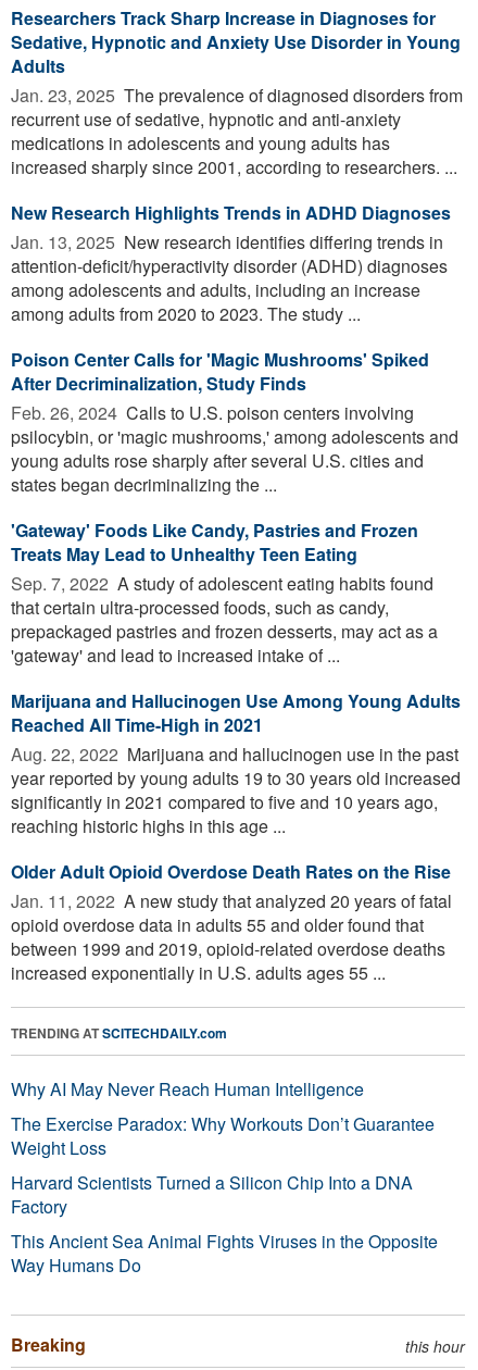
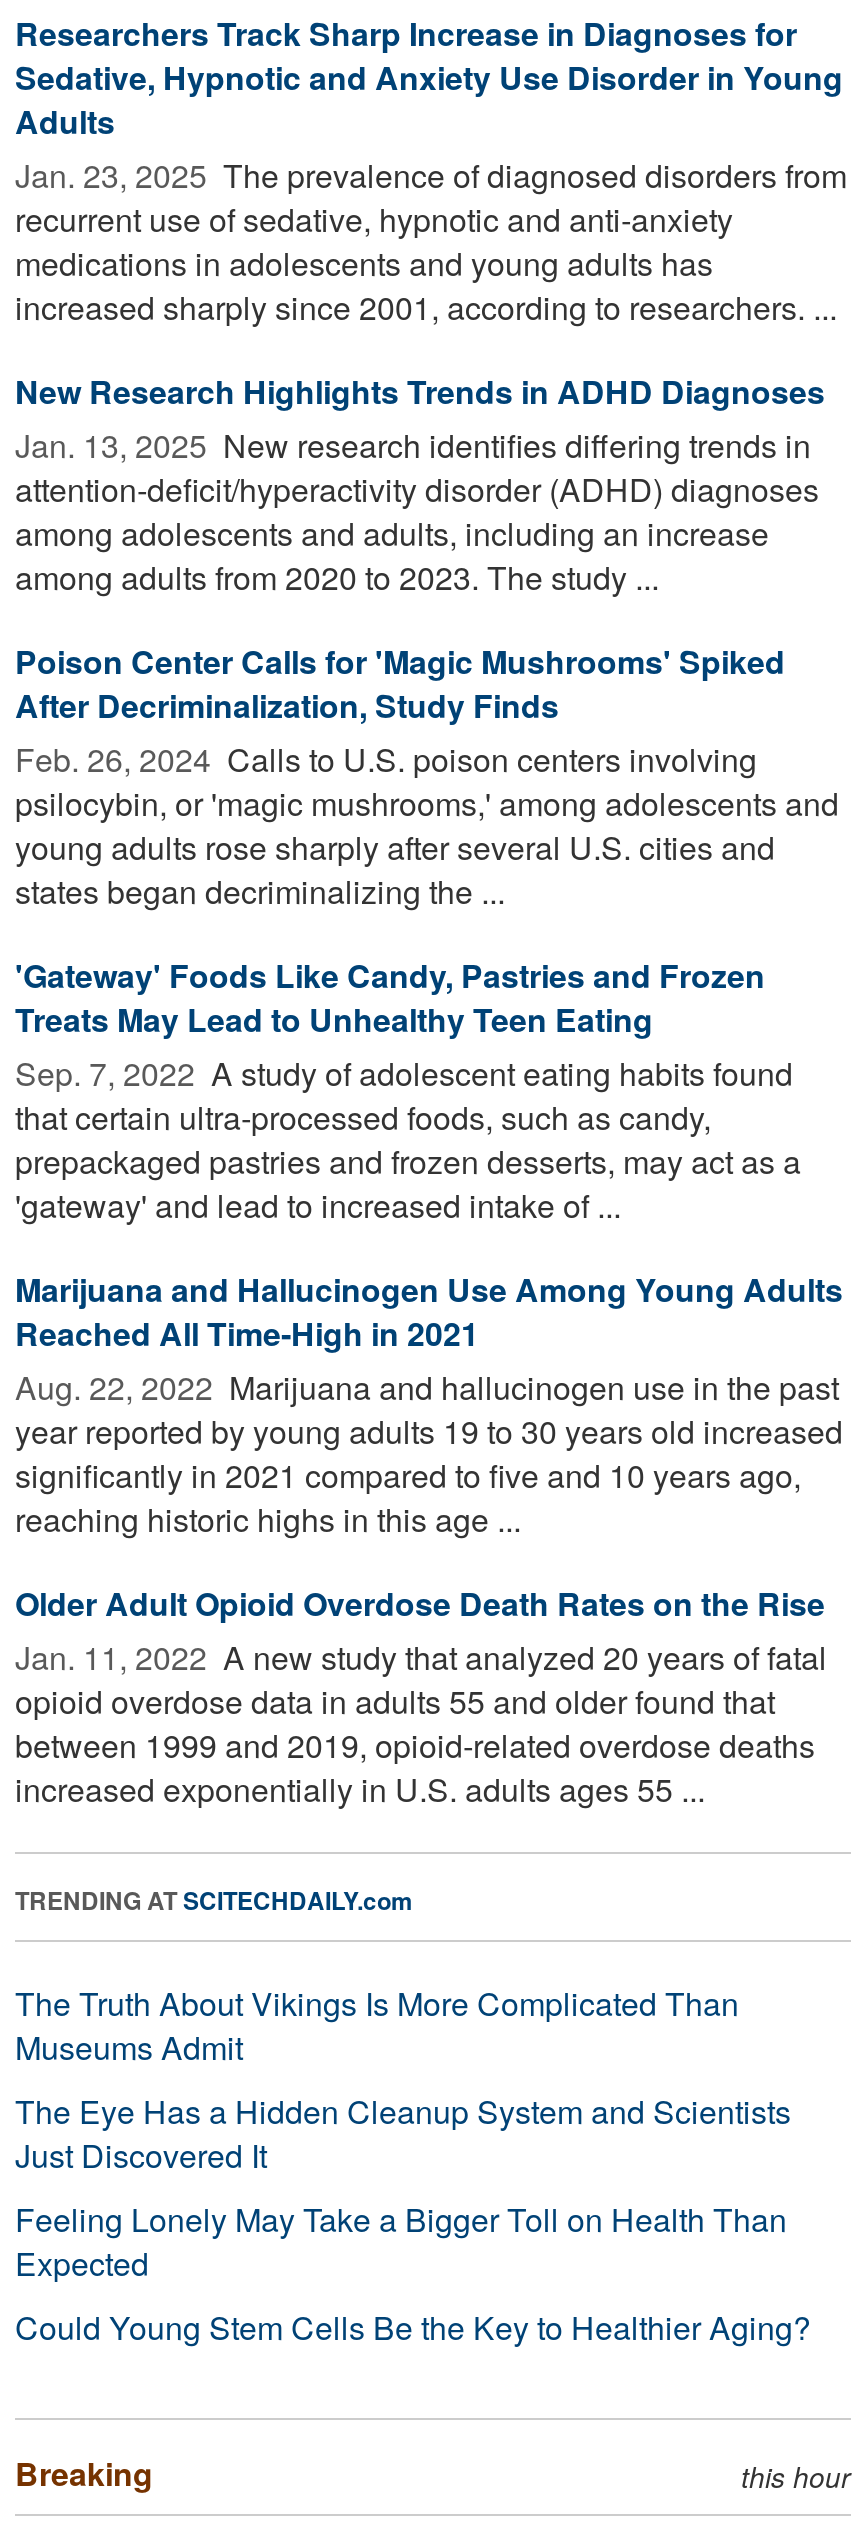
- Why AI May Never Reach Human Intelligence
- The Exercise Paradox: Why Workouts Don’t Guarantee
- Weight Loss
- Harvard Scientists Turned a Silicon Chip Into a DNA
- Factory
- This Ancient Sea Animal Fights Viruses in the Opposite
- Way Humans Do
+ The Truth About Vikings Is More Complicated Than
+ Museums Admit
+ The Eye Has a Hidden Cleanup System and Scientists
+ Just Discovered It
+ Feeling Lonely May Take a Bigger Toll on Health Than
+ Expected
+ Could Young Stem Cells Be the Key to Healthier Aging?
